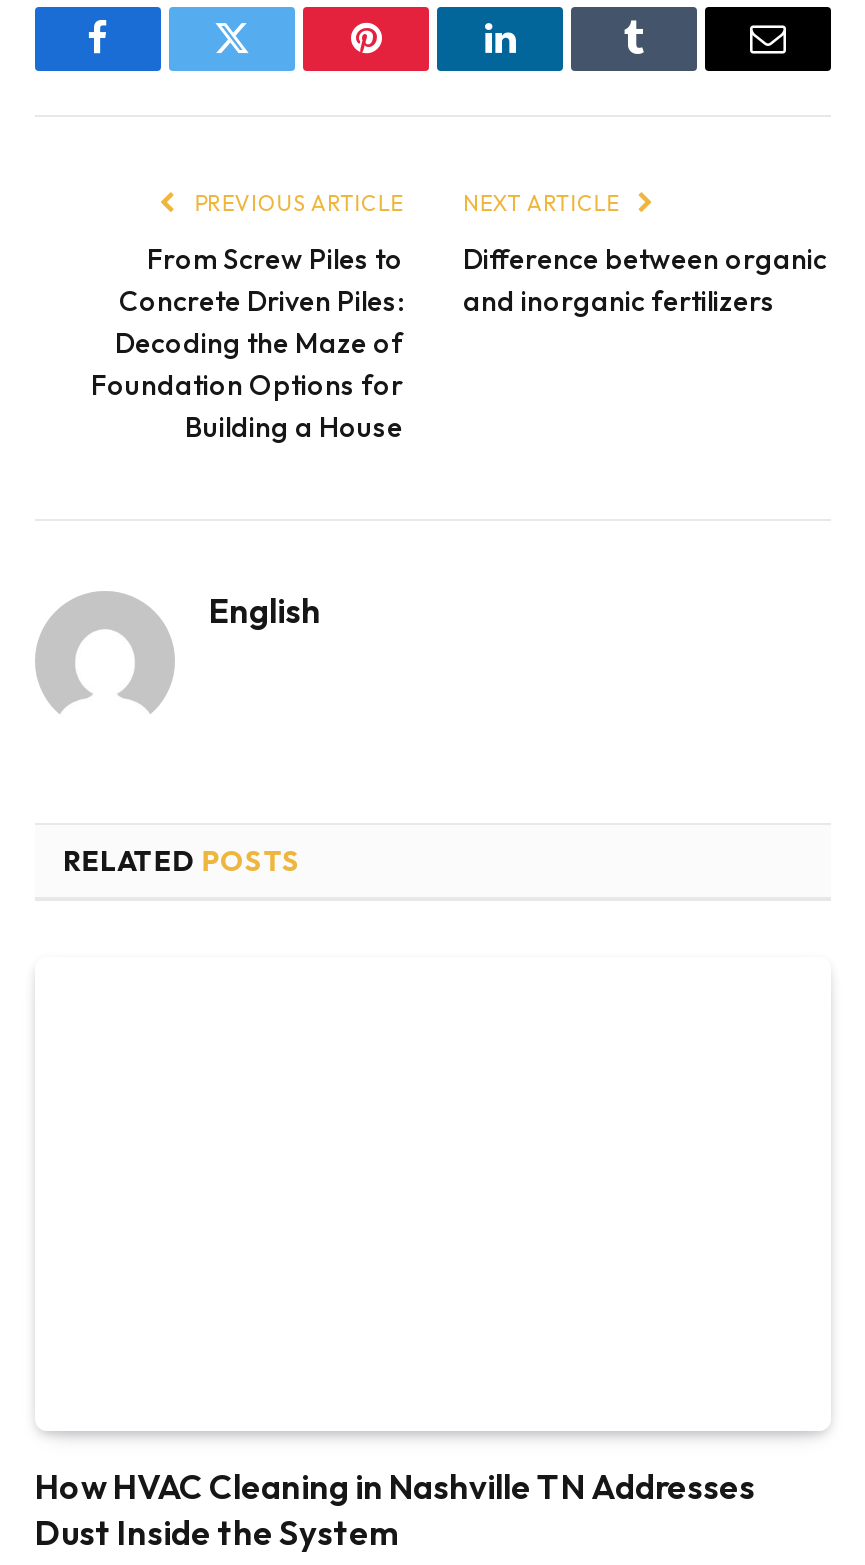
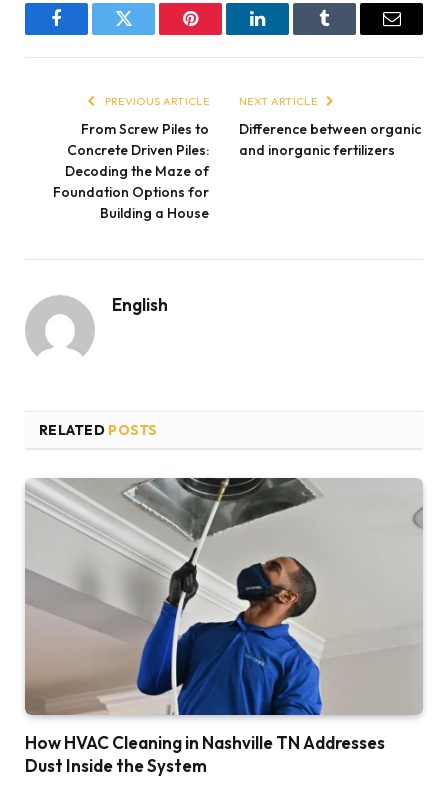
+ [image]
